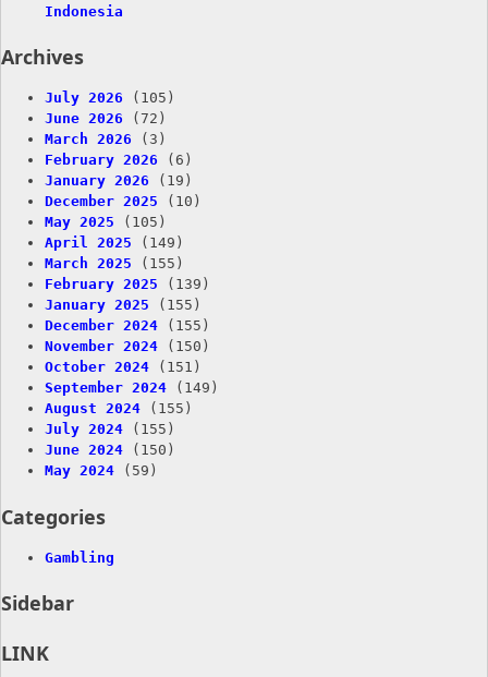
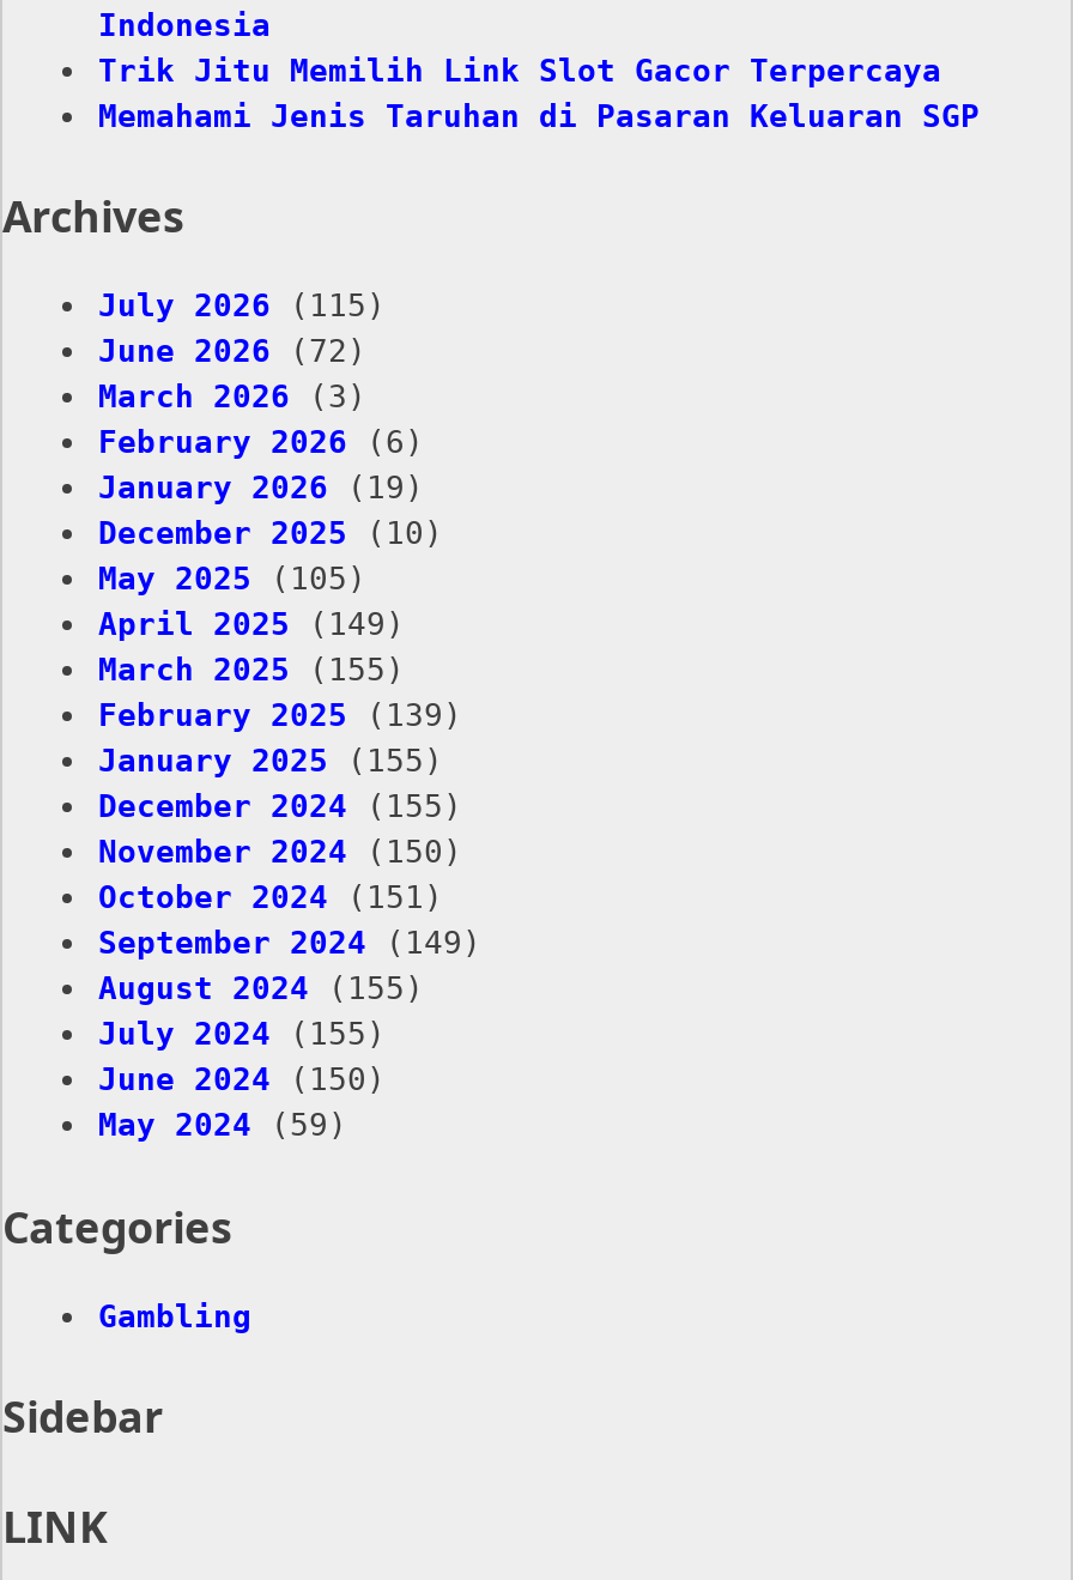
+ Trik Jitu Memilih Link Slot Gacor Terpercaya
+ Memahami Jenis Taruhan di Pasaran Keluaran SGP

- July 2026 (105)
+ July 2026 (115)
